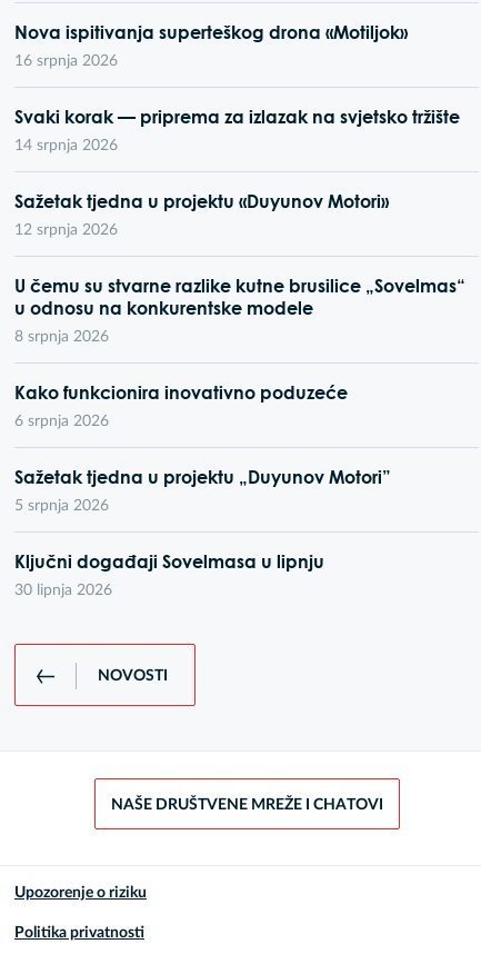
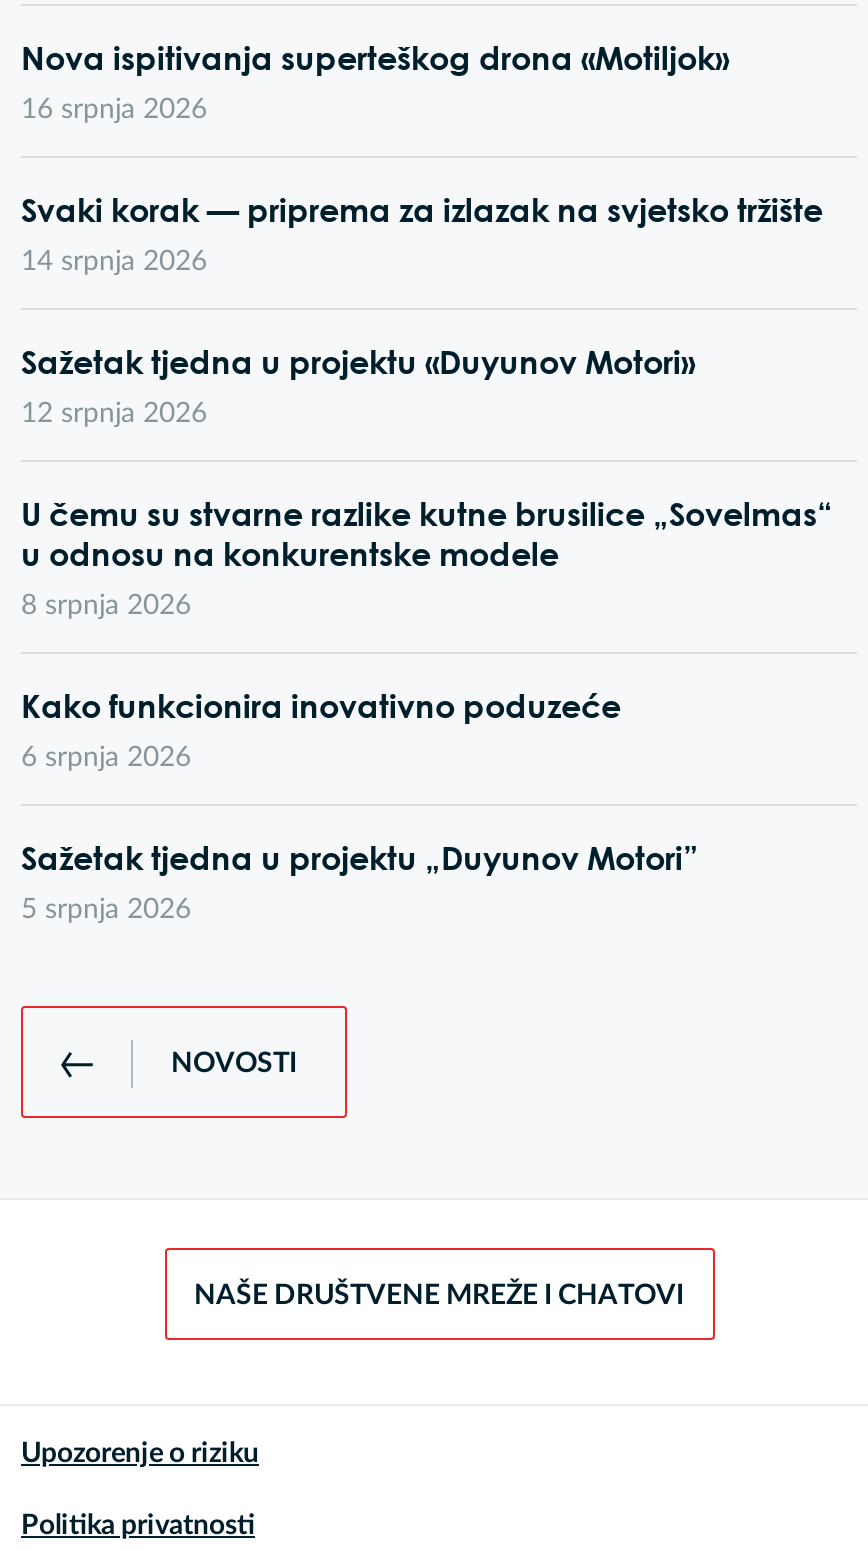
- Ključni događaji Sovelmasa u lipnju
- 30 lipnja 2026
